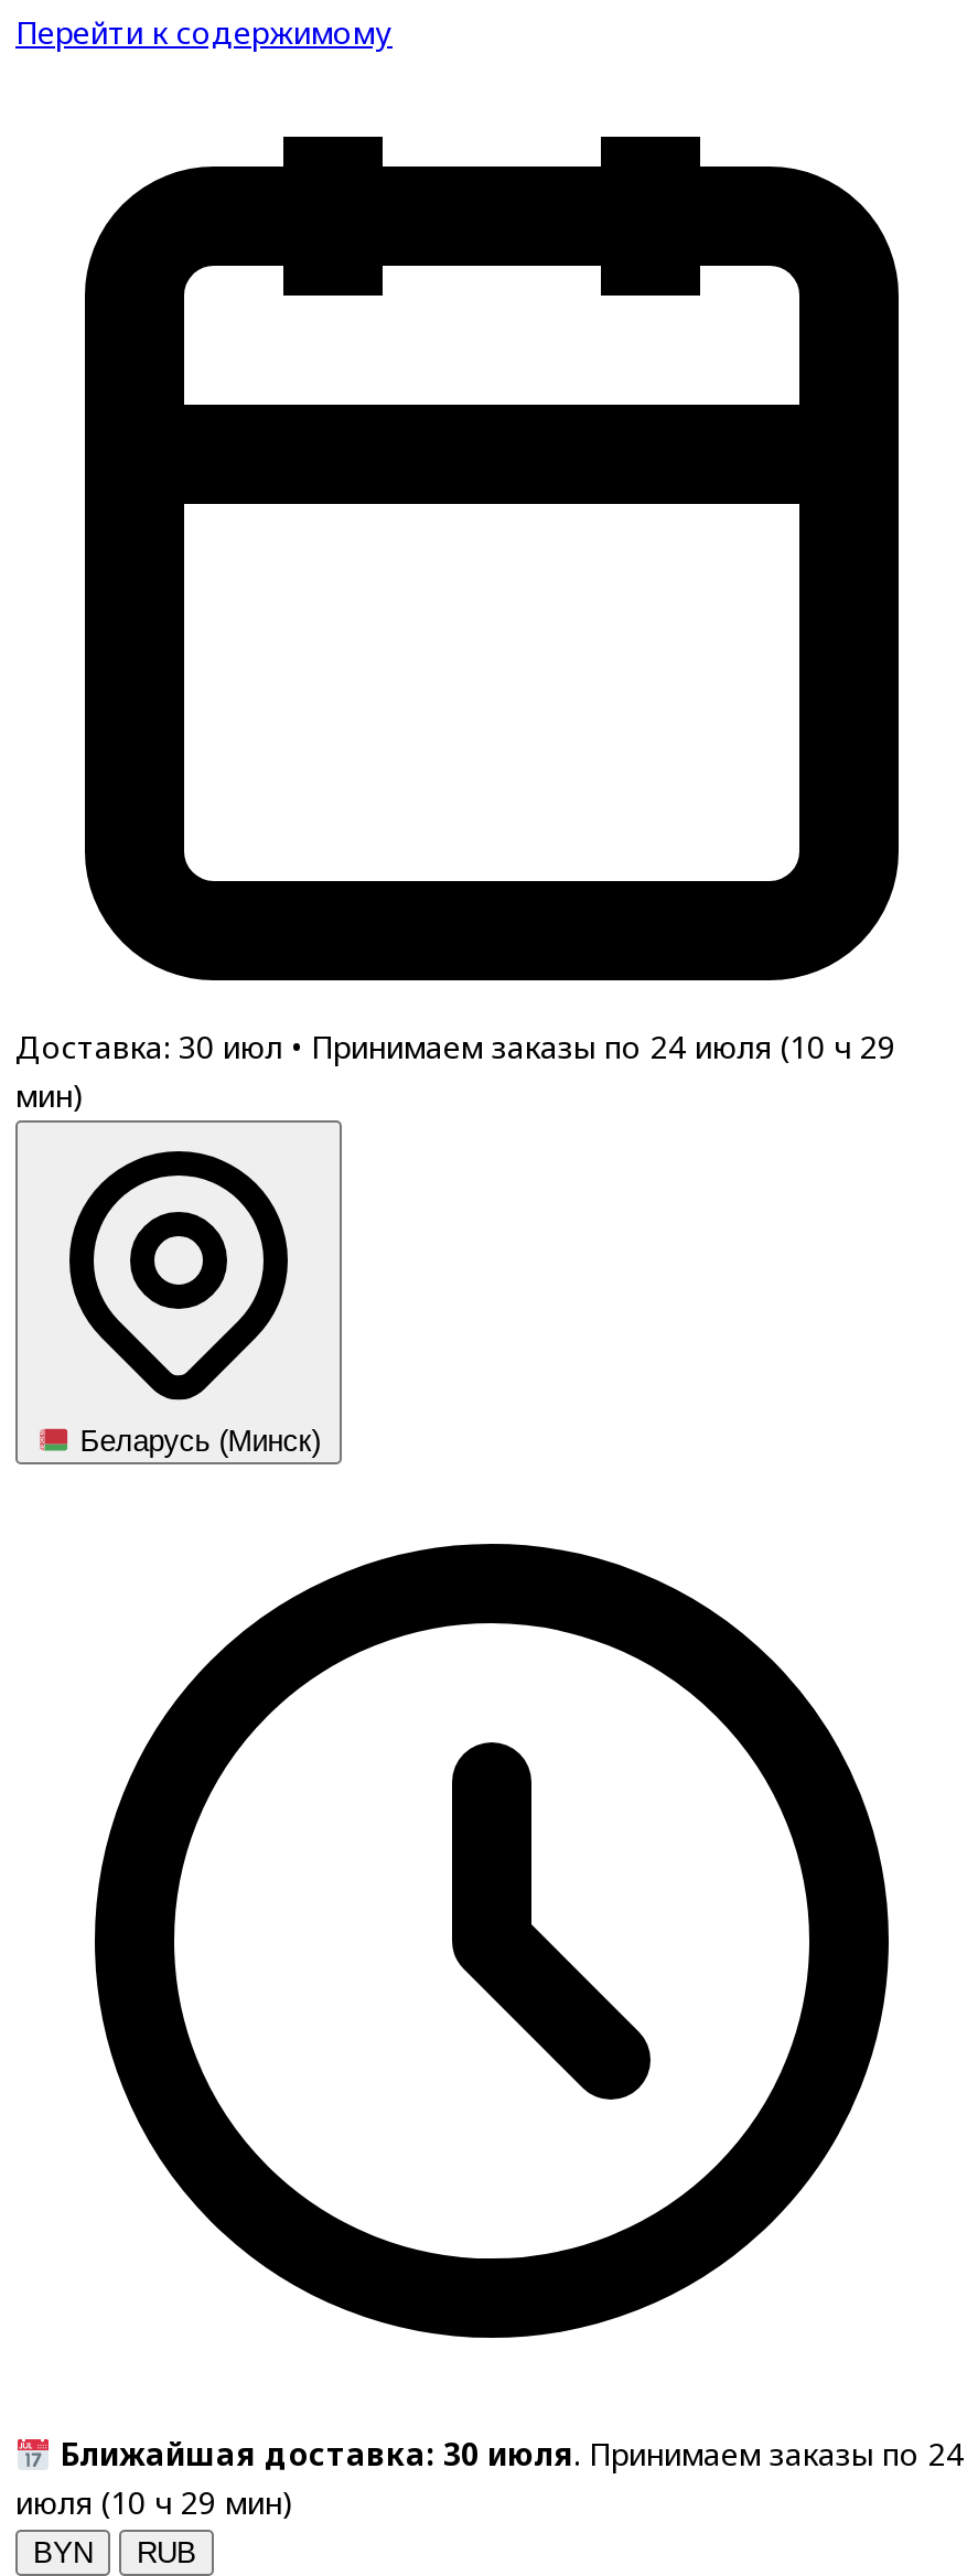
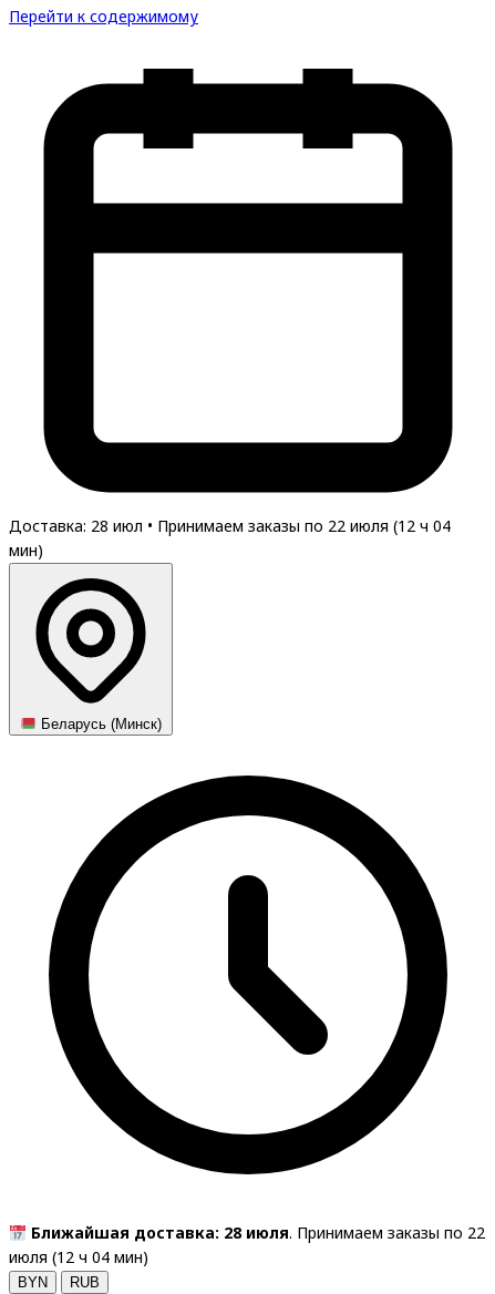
- Доставка: 30 июл • Принимаем заказы по 24 июля (10 ч 29
+ Доставка: 28 июл • Принимаем заказы по 22 июля (12 ч 04

- Ближайшая доставка: 30 июля. Принимаем заказы по 24
+ Ближайшая доставка: 28 июля. Принимаем заказы по 22

- июля (10 ч 29 мин)
+ июля (12 ч 04 мин)
